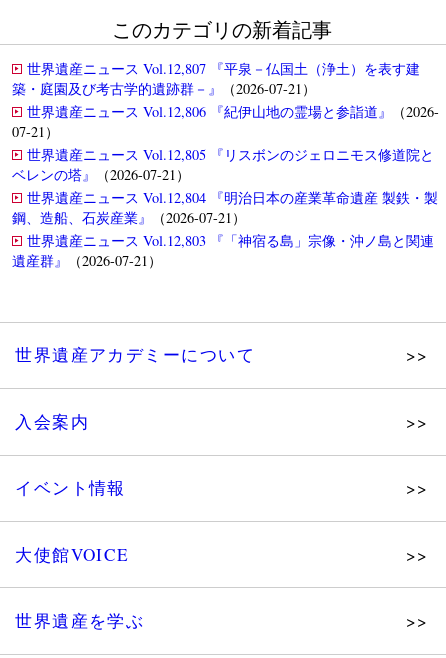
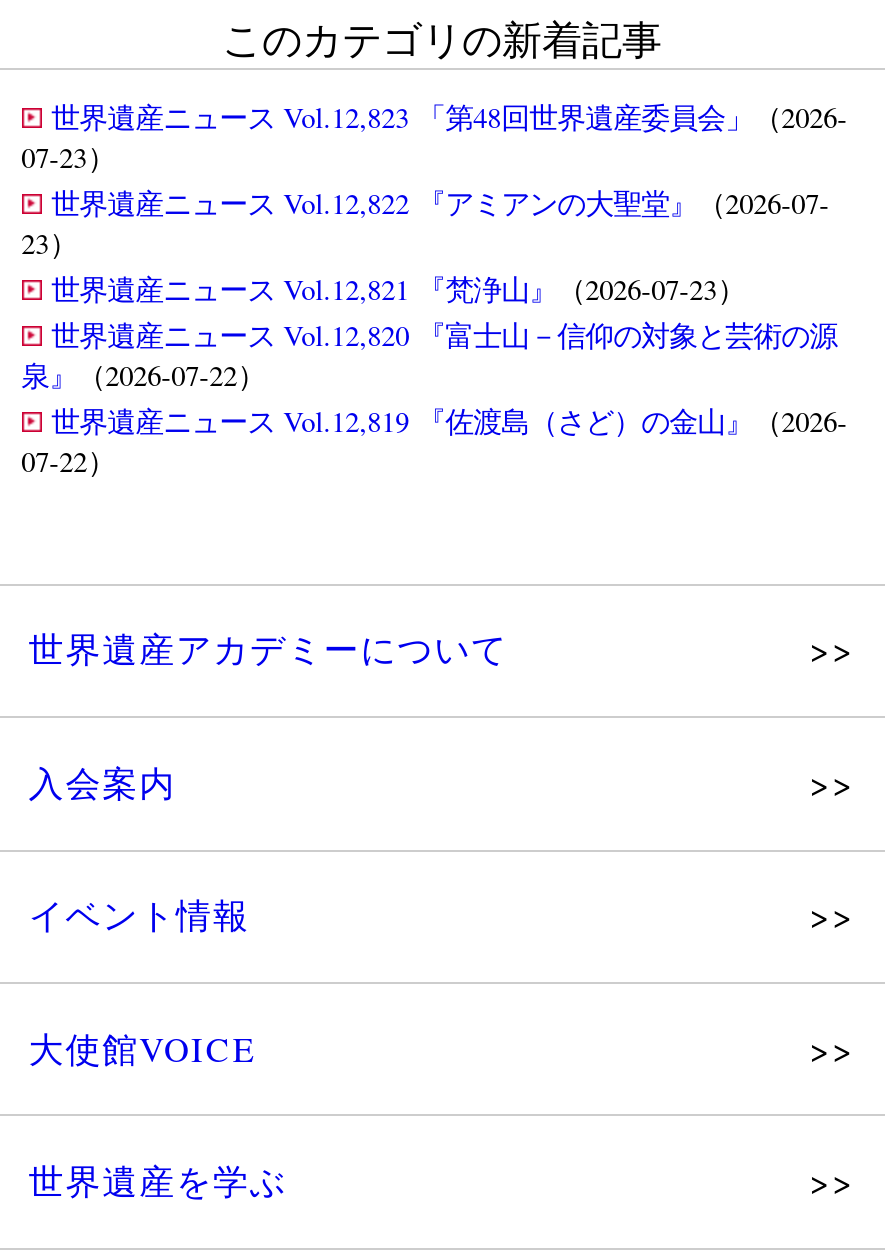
- 世界遺産ニュース Vol.12,807 『平泉－仏国土（浄土）を表す建
- 築・庭園及び考古学的遺跡群－』（2026-07-21）
- 世界遺産ニュース Vol.12,806 『紀伊山地の霊場と参詣道』（2026-
- 07-21）
- 世界遺産ニュース Vol.12,805 『リスボンのジェロニモス修道院と
- ベレンの塔』（2026-07-21）
- 世界遺産ニュース Vol.12,804 『明治日本の産業革命遺産 製鉄・製
- 鋼、造船、石炭産業』（2026-07-21）
- 世界遺産ニュース Vol.12,803 『「神宿る島」宗像・沖ノ島と関連
- 遺産群』（2026-07-21）
+ 世界遺産ニュース Vol.12,823 「第48回世界遺産委員会」（2026-
+ 07-23）
+ 世界遺産ニュース Vol.12,822 『アミアンの大聖堂』（2026-07-
+ 23）
+ 世界遺産ニュース Vol.12,821 『梵浄山』（2026-07-23）
+ 世界遺産ニュース Vol.12,820 『富士山－信仰の対象と芸術の源
+ 泉』（2026-07-22）
+ 世界遺産ニュース Vol.12,819 『佐渡島（さど）の金山』（2026-
+ 07-22）
